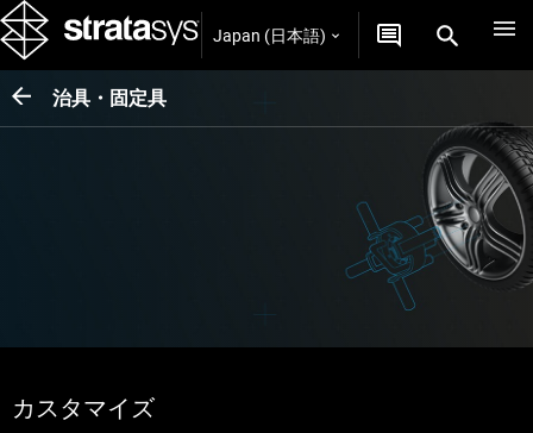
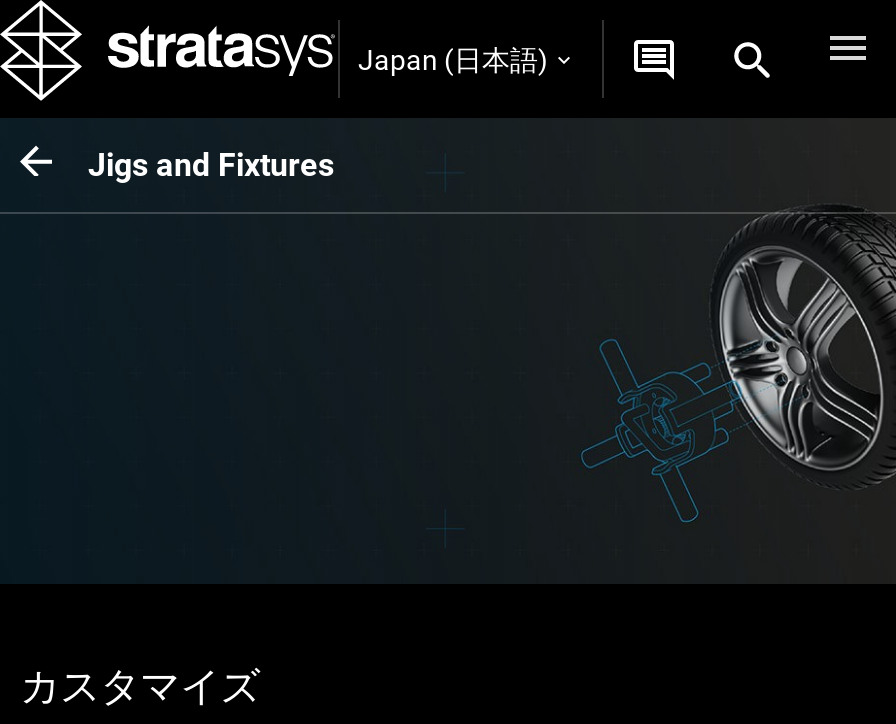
- 治具・固定具
+ Jigs and Fixtures
